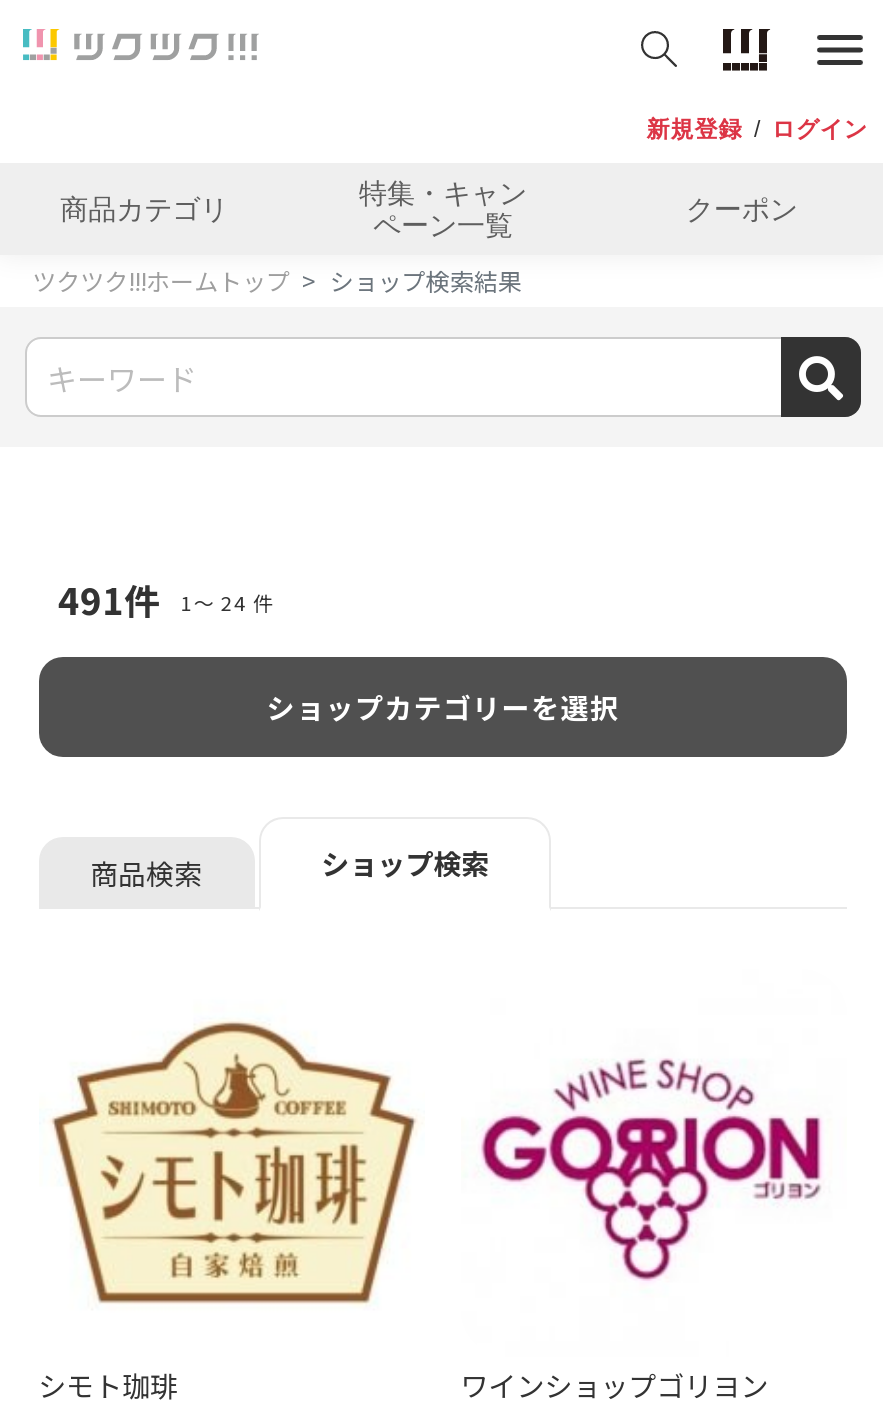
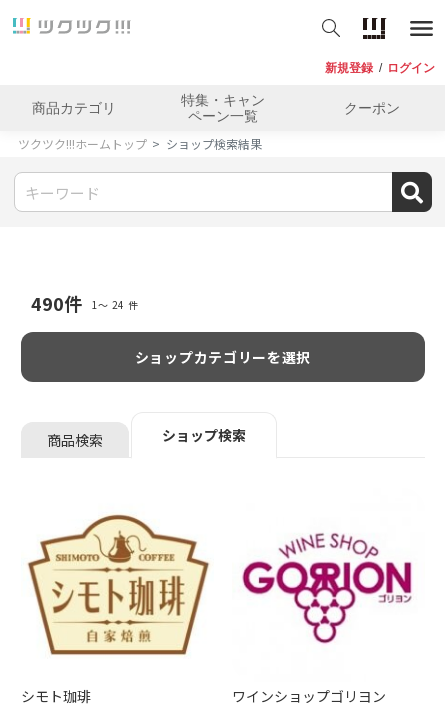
- 491件 1〜 24 件
+ 490件 1〜 24 件
